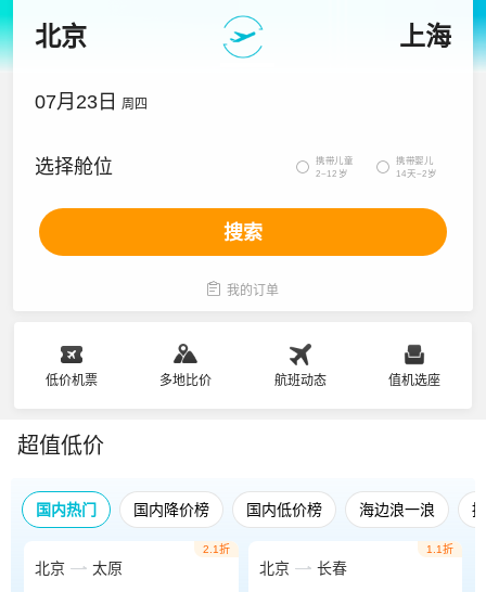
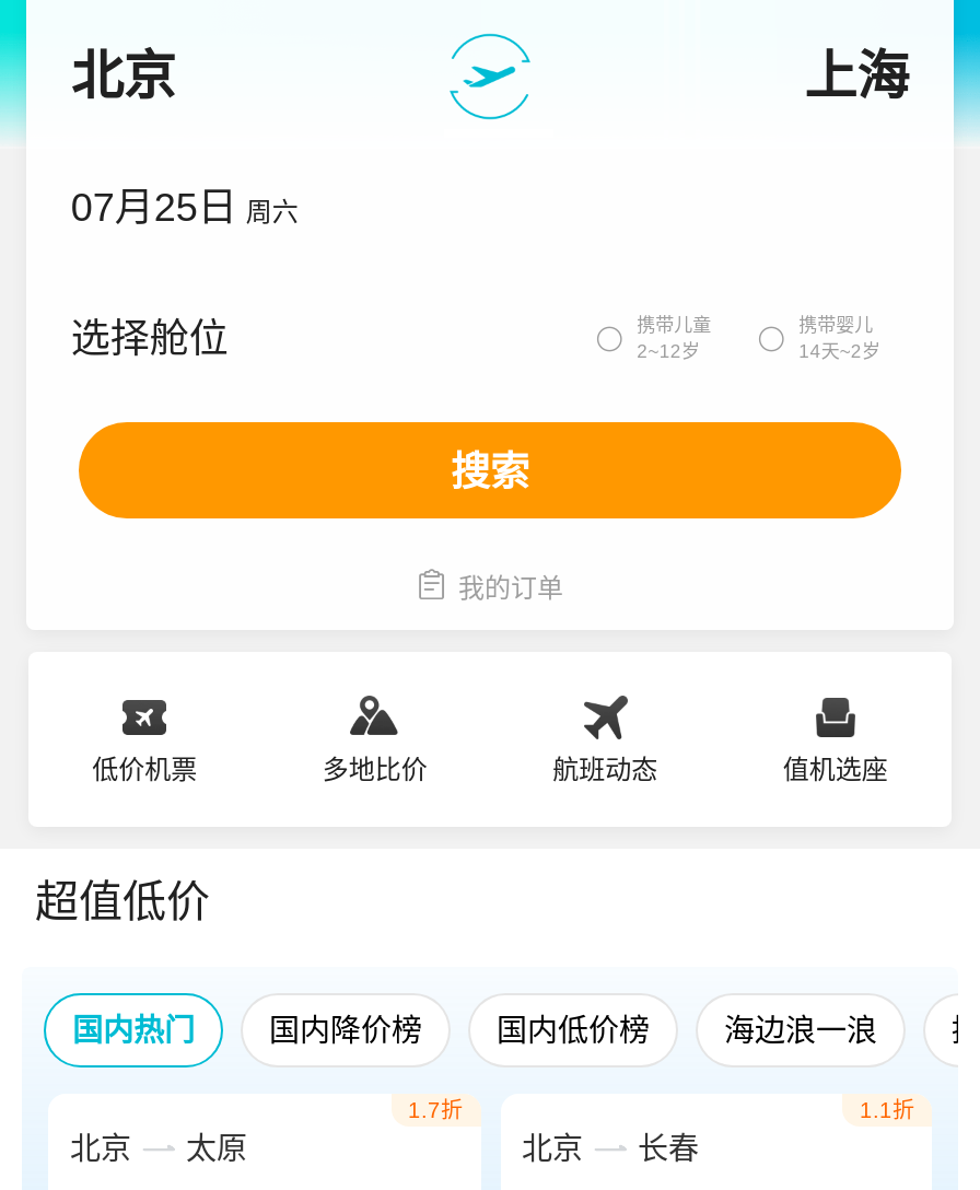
- 07月23日 周四
+ 07月25日 周六

- 2.1折
+ 1.7折
